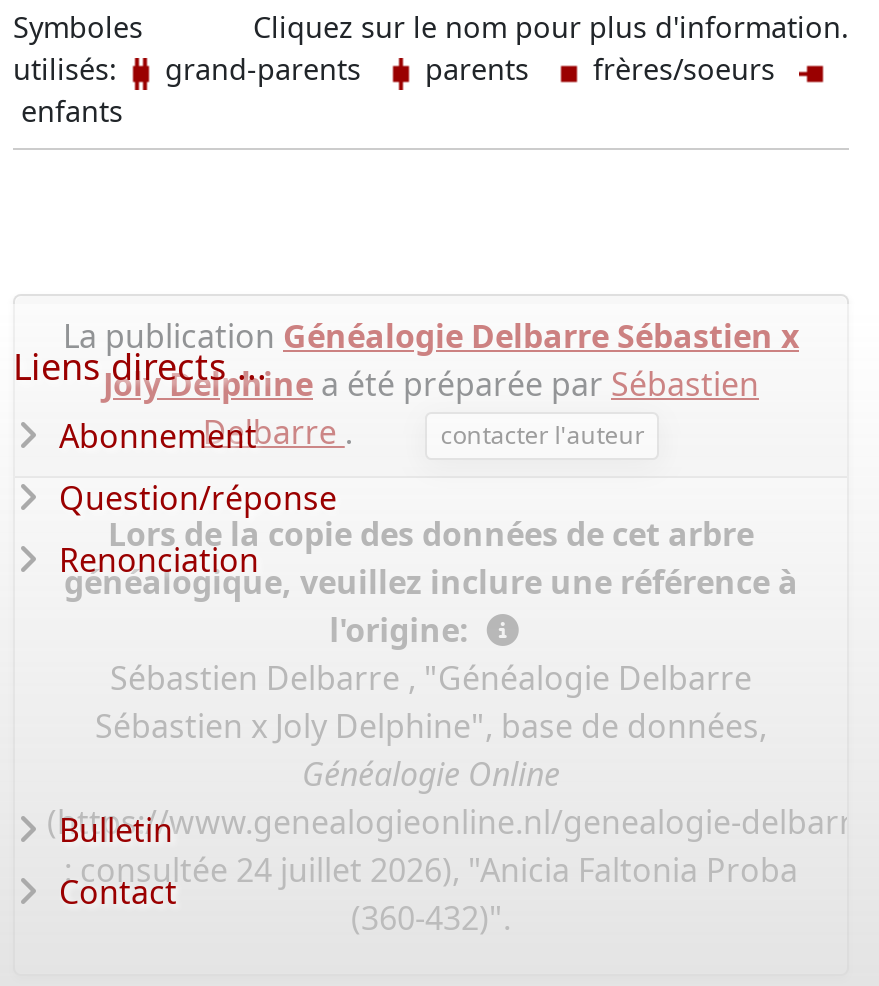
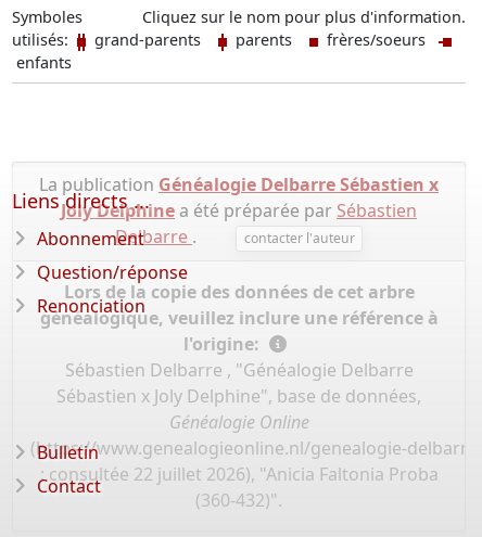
- : consultée 24 juillet 2026), "Anicia Faltonia Proba
+ : consultée 22 juillet 2026), "Anicia Faltonia Proba
